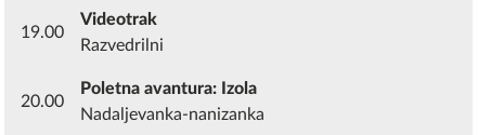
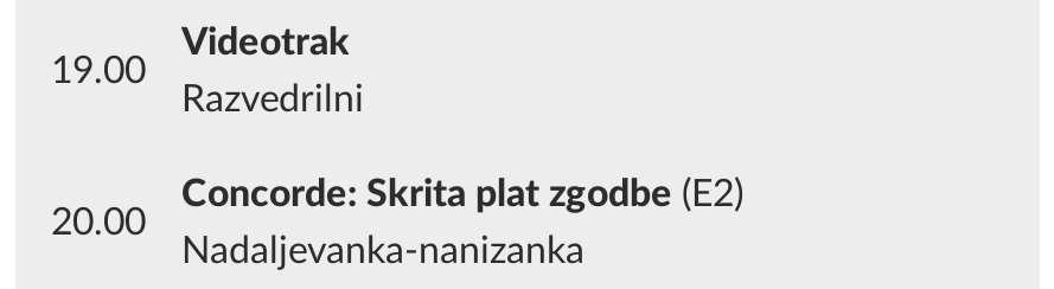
- Poletna avantura: Izola
+ Concorde: Skrita plat zgodbe (E2)
